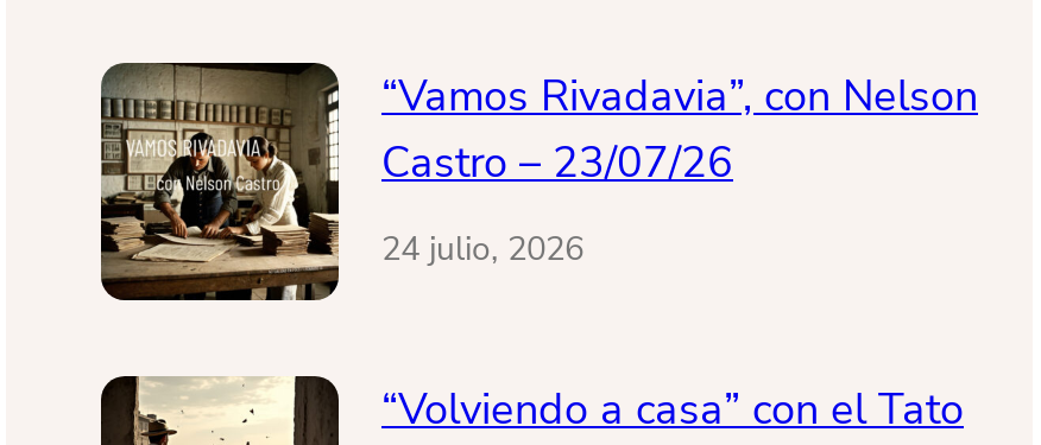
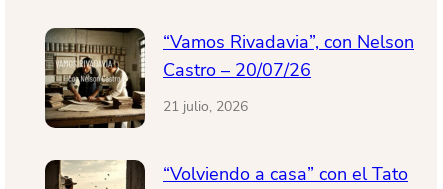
- Castro – 23/07/26
+ Castro – 20/07/26

- 24 julio, 2026
+ 21 julio, 2026
